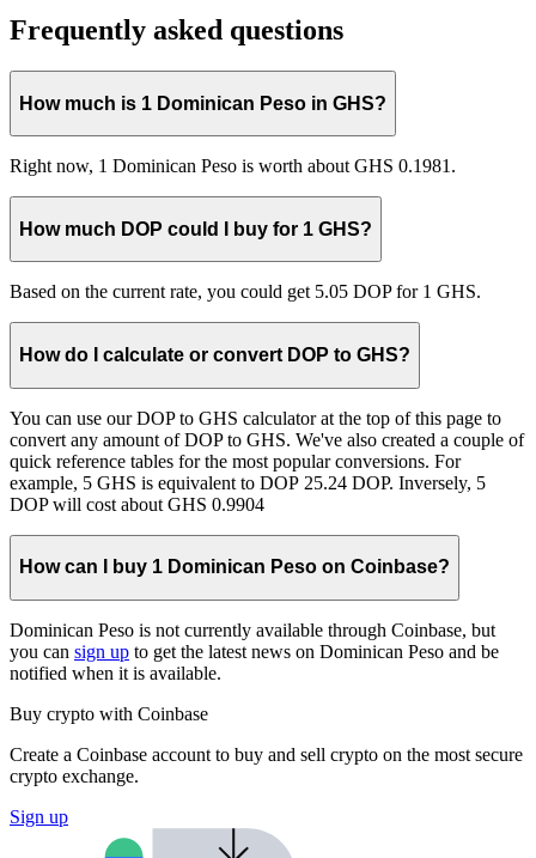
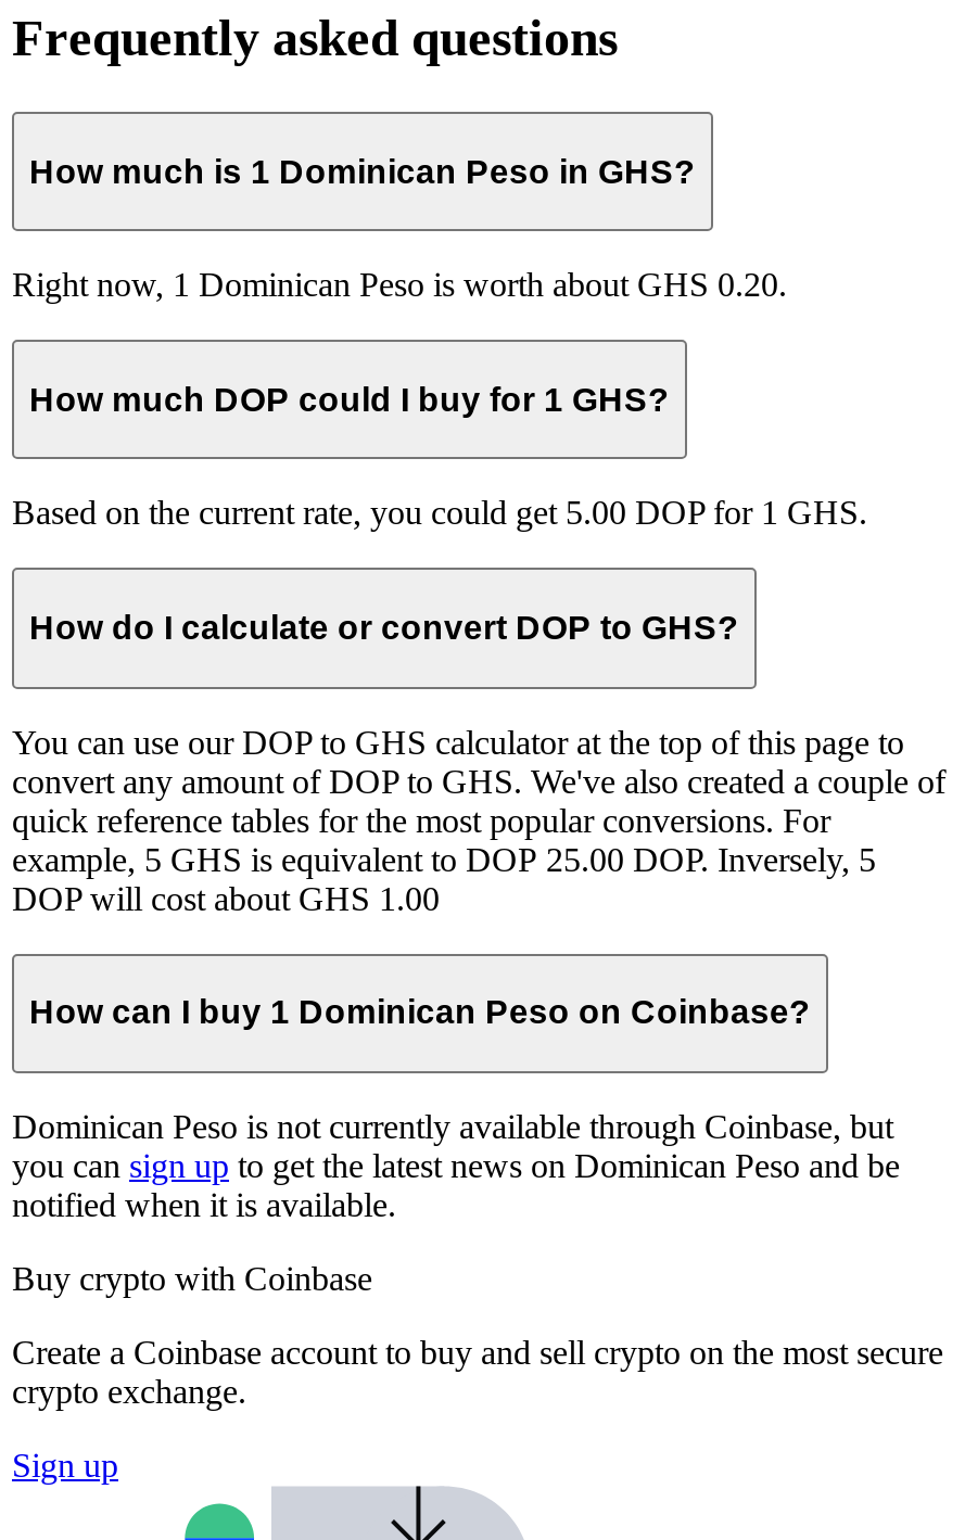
- Right now, 1 Dominican Peso is worth about GHS 0.1981.
+ Right now, 1 Dominican Peso is worth about GHS 0.20.

- Based on the current rate, you could get 5.05 DOP for 1 GHS.
+ Based on the current rate, you could get 5.00 DOP for 1 GHS.

- example, 5 GHS is equivalent to DOP 25.24 DOP. Inversely, 5
+ example, 5 GHS is equivalent to DOP 25.00 DOP. Inversely, 5

- DOP will cost about GHS 0.9904
+ DOP will cost about GHS 1.00
